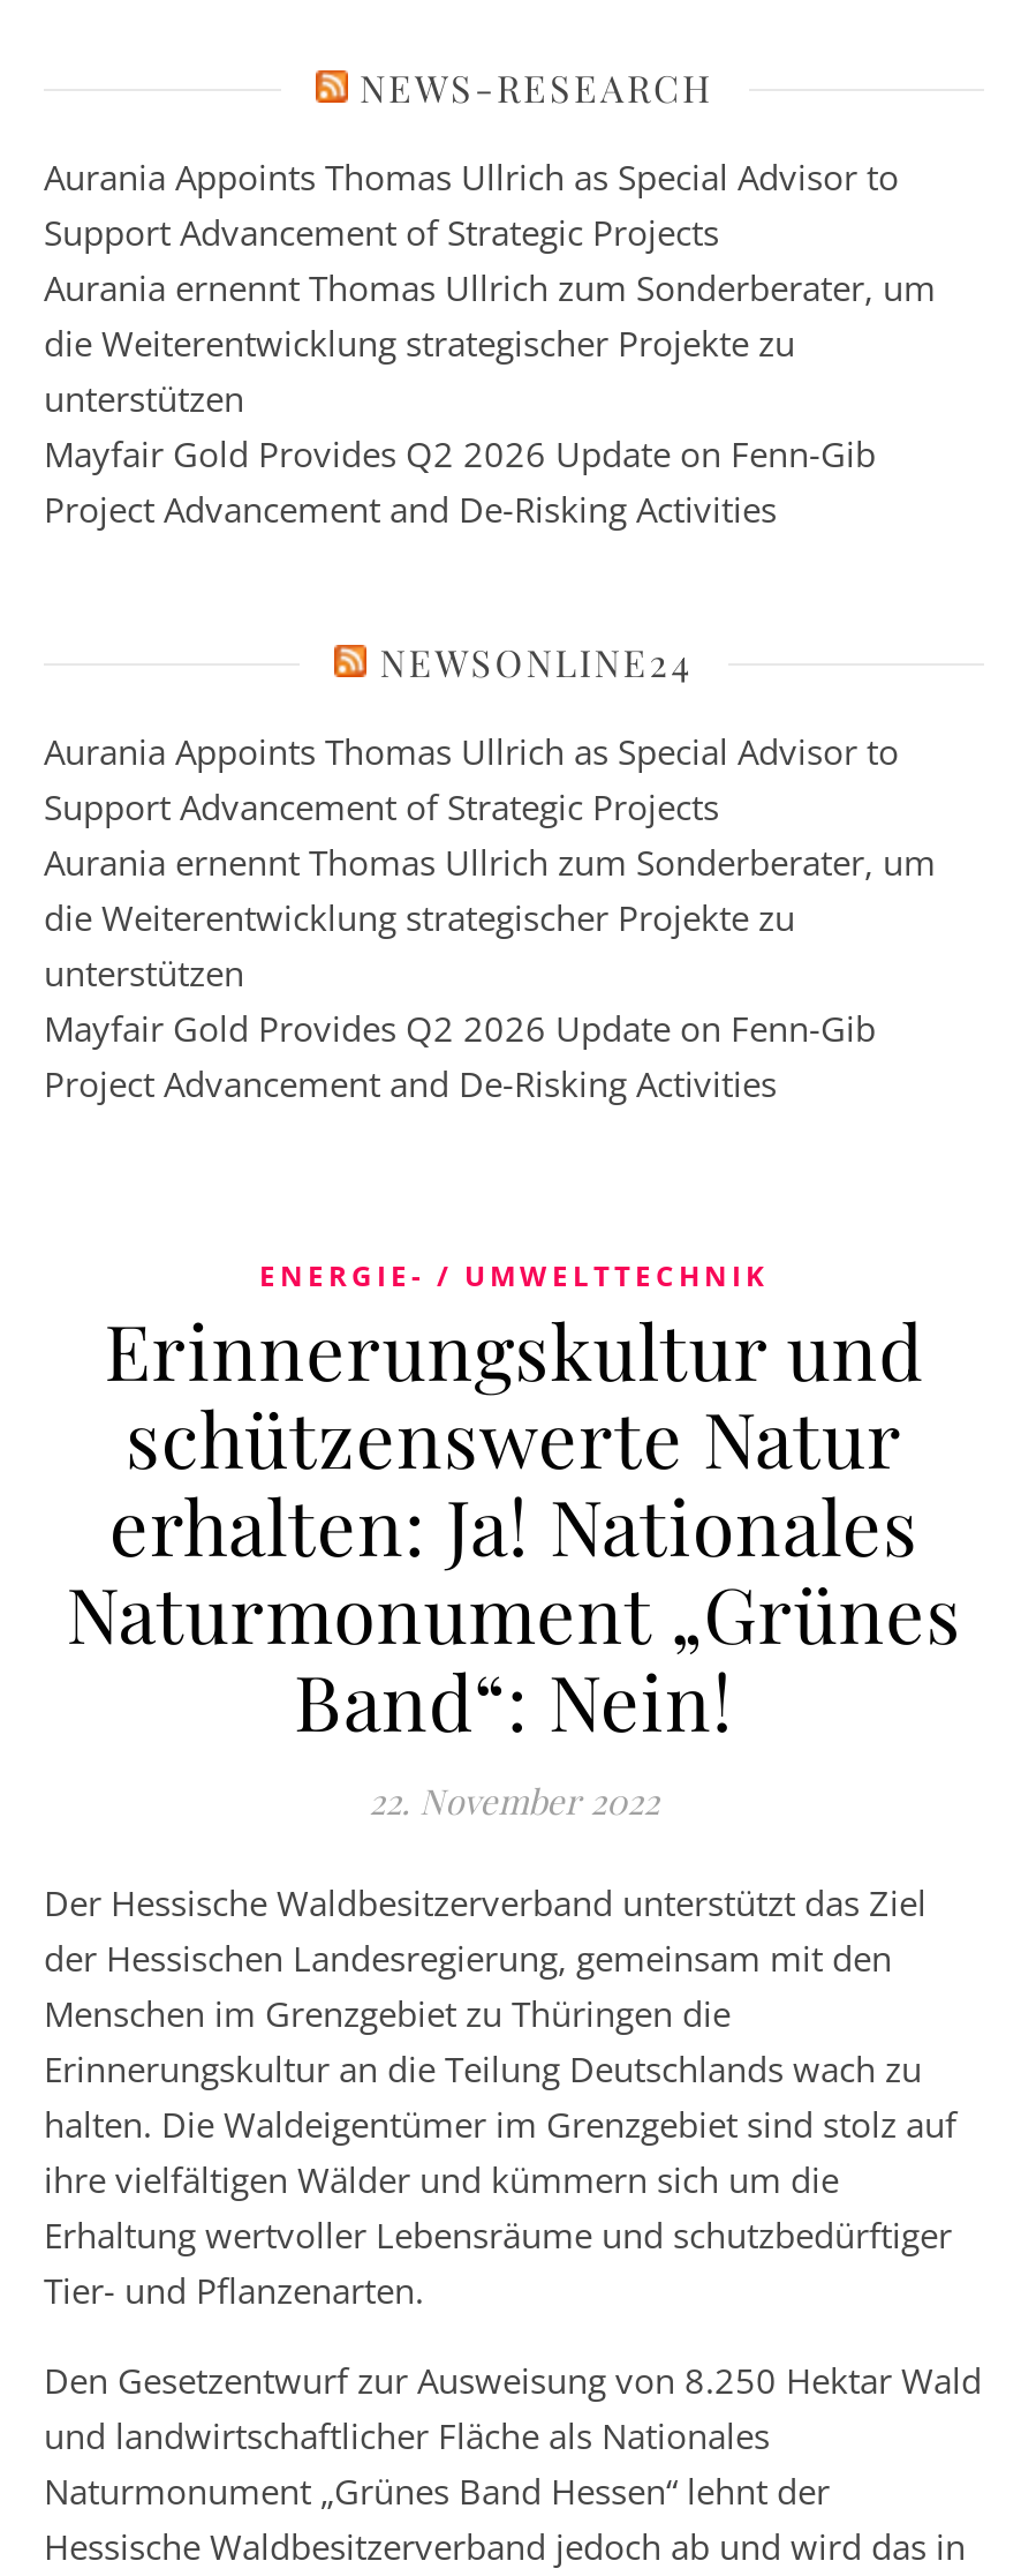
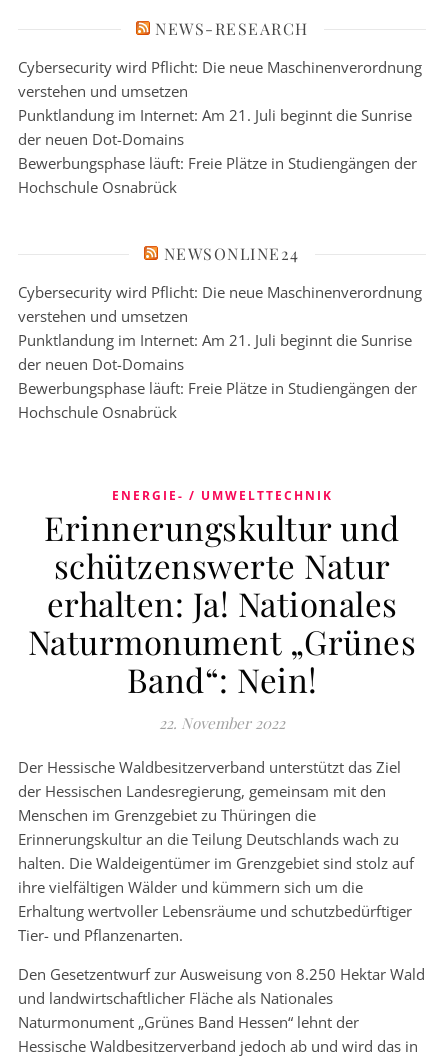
- Aurania Appoints Thomas Ullrich as Special Advisor to
- Support Advancement of Strategic Projects
- Aurania ernennt Thomas Ullrich zum Sonderberater, um
- die Weiterentwicklung strategischer Projekte zu
- unterstützen
- Mayfair Gold Provides Q2 2026 Update on Fenn-Gib
- Project Advancement and De-Risking Activities
+ Cybersecurity wird Pflicht: Die neue Maschinenverordnung
+ verstehen und umsetzen
+ Punktlandung im Internet: Am 21. Juli beginnt die Sunrise
+ der neuen Dot-Domains
+ Bewerbungsphase läuft: Freie Plätze in Studiengängen der
+ Hochschule Osnabrück

- Aurania Appoints Thomas Ullrich as Special Advisor to
- Support Advancement of Strategic Projects
- Aurania ernennt Thomas Ullrich zum Sonderberater, um
- die Weiterentwicklung strategischer Projekte zu
- unterstützen
- Mayfair Gold Provides Q2 2026 Update on Fenn-Gib
- Project Advancement and De-Risking Activities
+ Cybersecurity wird Pflicht: Die neue Maschinenverordnung
+ verstehen und umsetzen
+ Punktlandung im Internet: Am 21. Juli beginnt die Sunrise
+ der neuen Dot-Domains
+ Bewerbungsphase läuft: Freie Plätze in Studiengängen der
+ Hochschule Osnabrück
